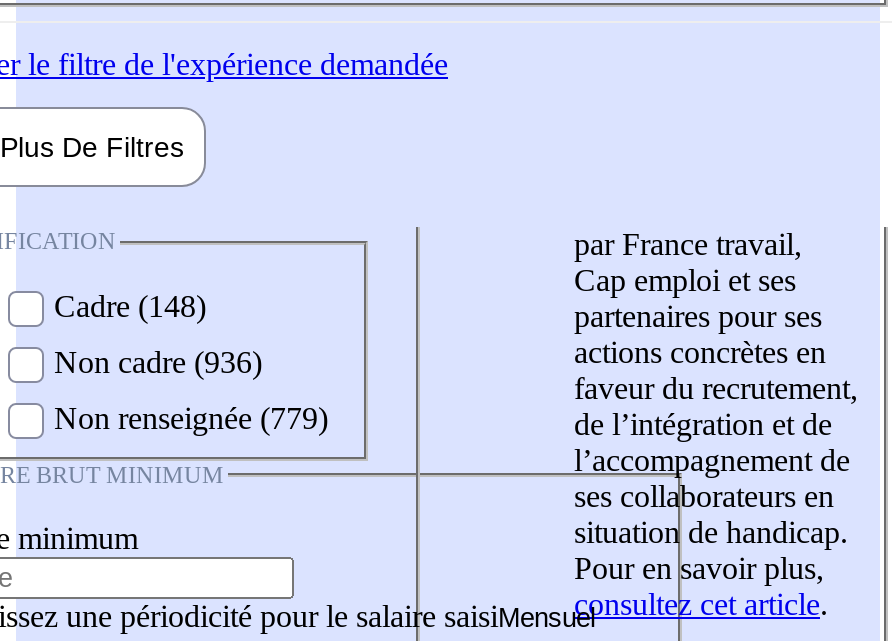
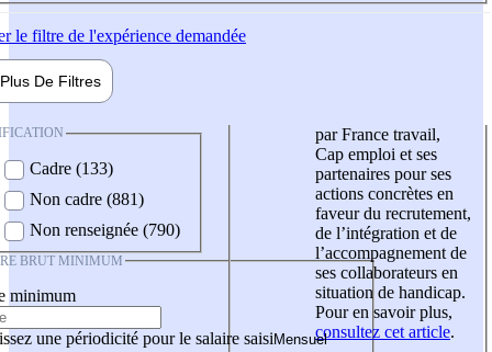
- Cadre (148)
+ Cadre (133)

- Non cadre (936)
+ Non cadre (881)

- Non renseignée (779)
+ Non renseignée (790)
